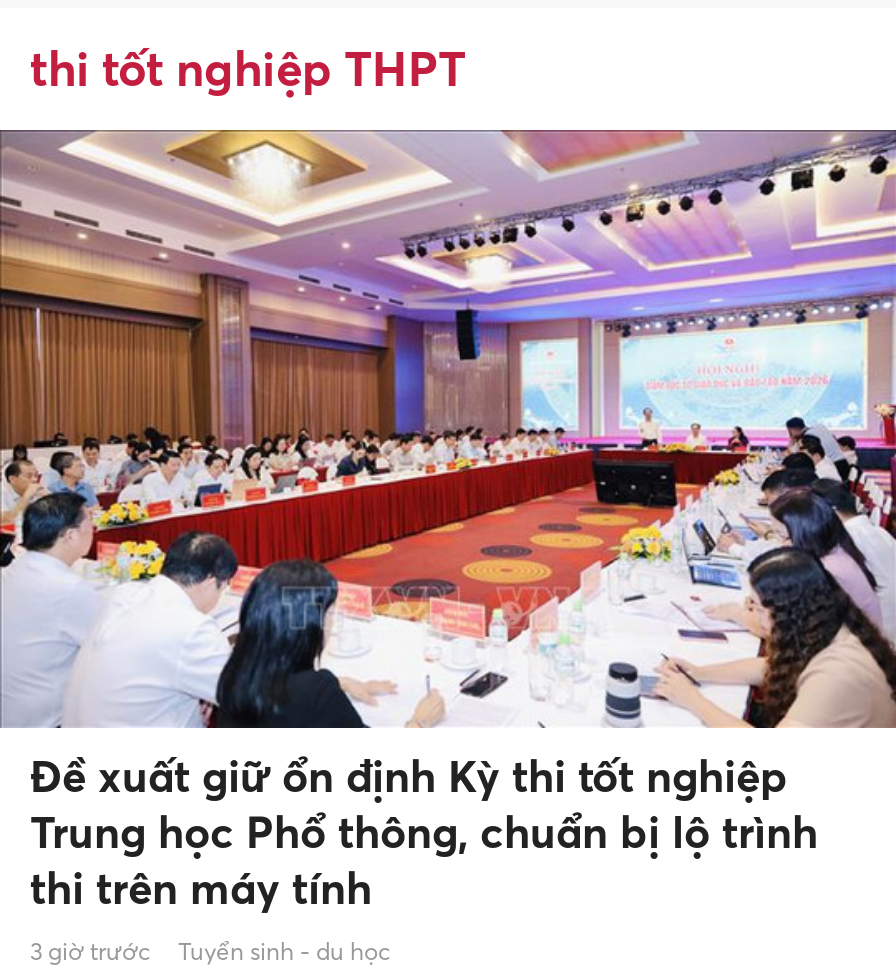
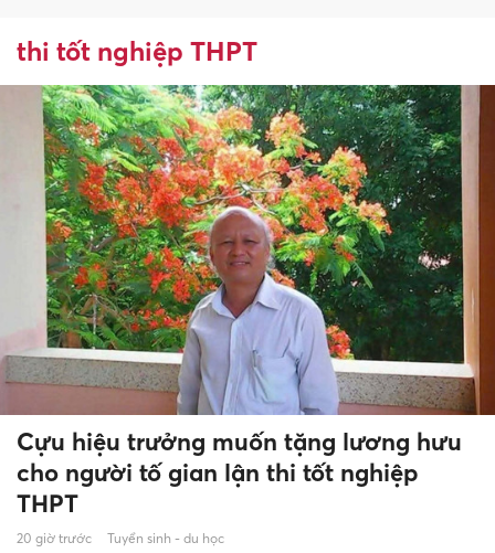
- [image]
- Đề xuất giữ ổn định Kỳ thi tốt nghiệp
- Trung học Phổ thông, chuẩn bị lộ trình
- thi trên máy tính
- 3 giờ trước
+ [image]
+ Cựu hiệu trưởng muốn tặng lương hưu
+ cho người tố gian lận thi tốt nghiệp
+ THPT
+ 20 giờ trước
